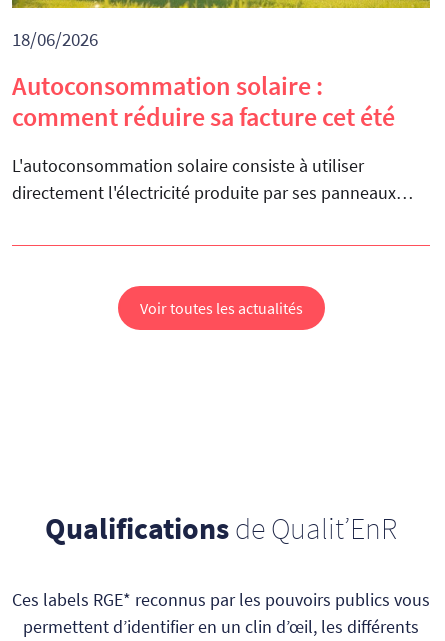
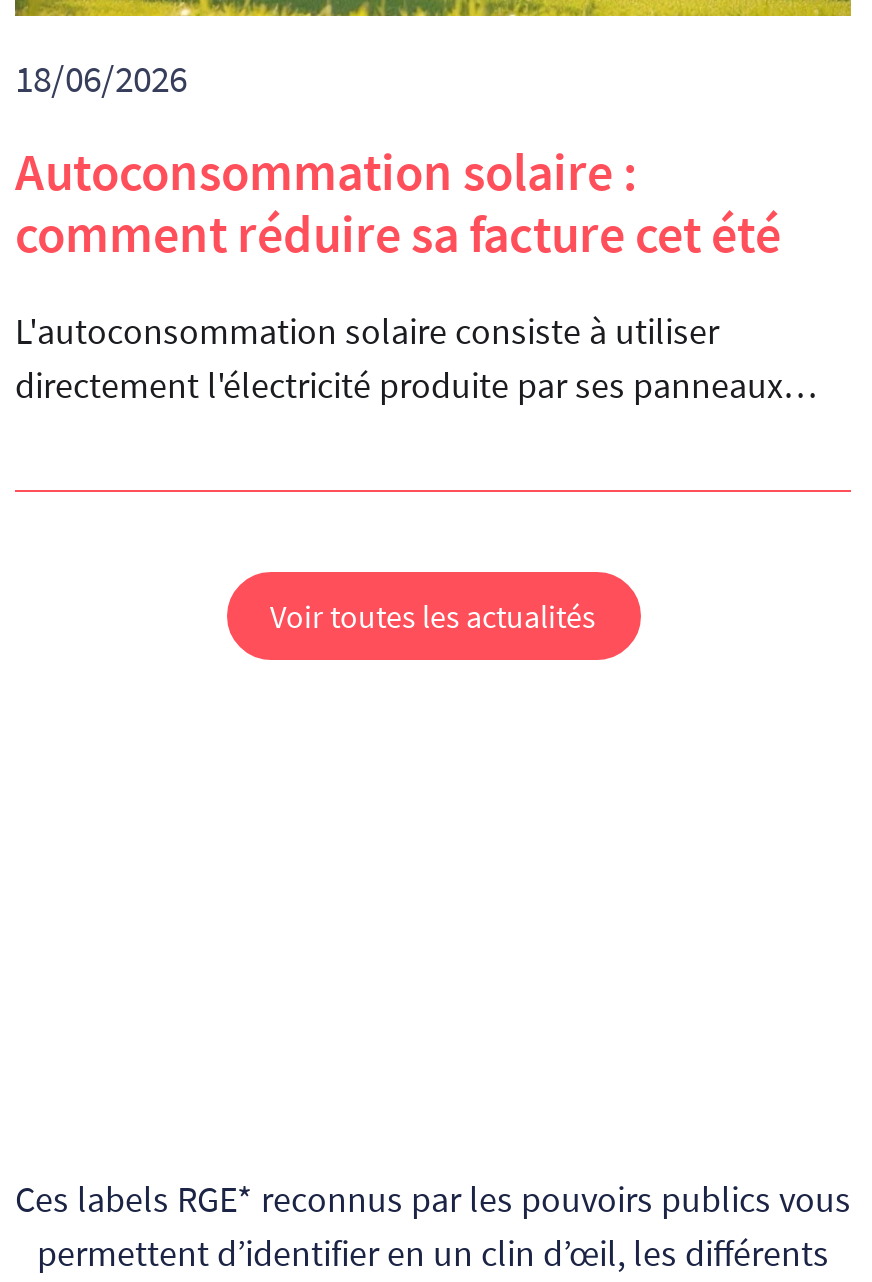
- Qualifications de Qualit’EnR
